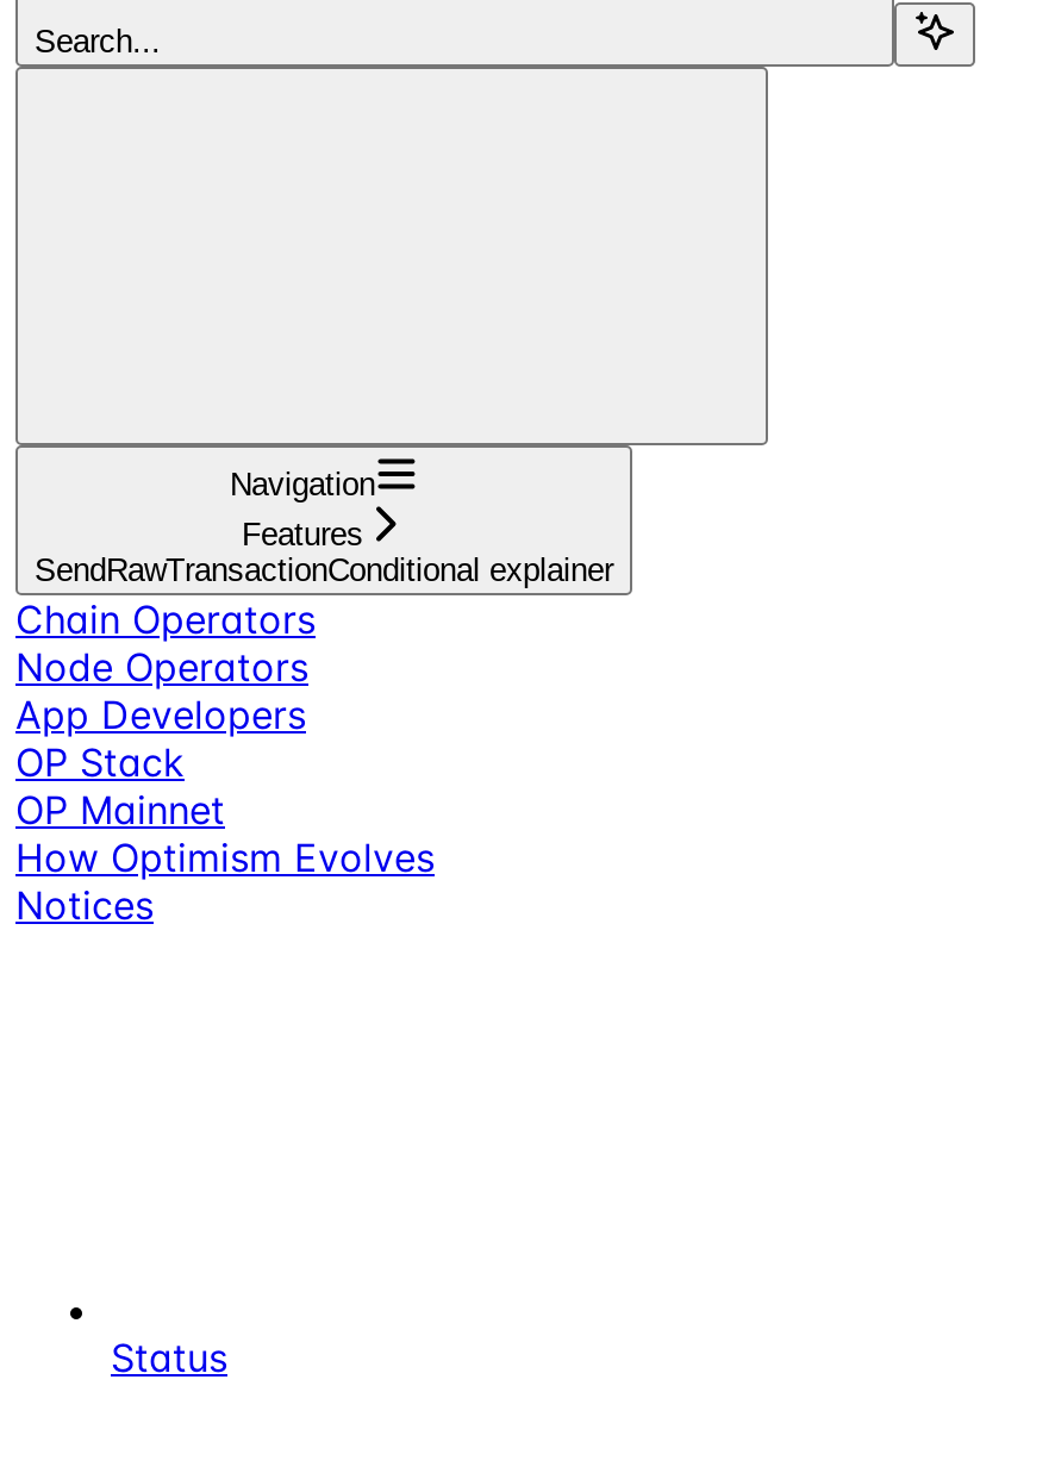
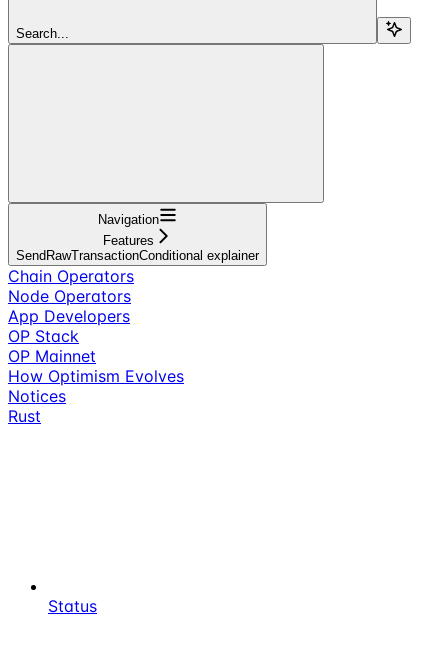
+ Rust
